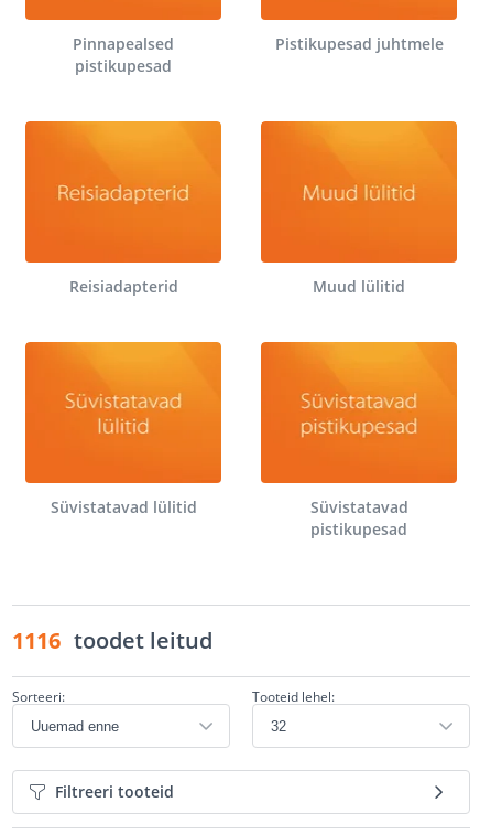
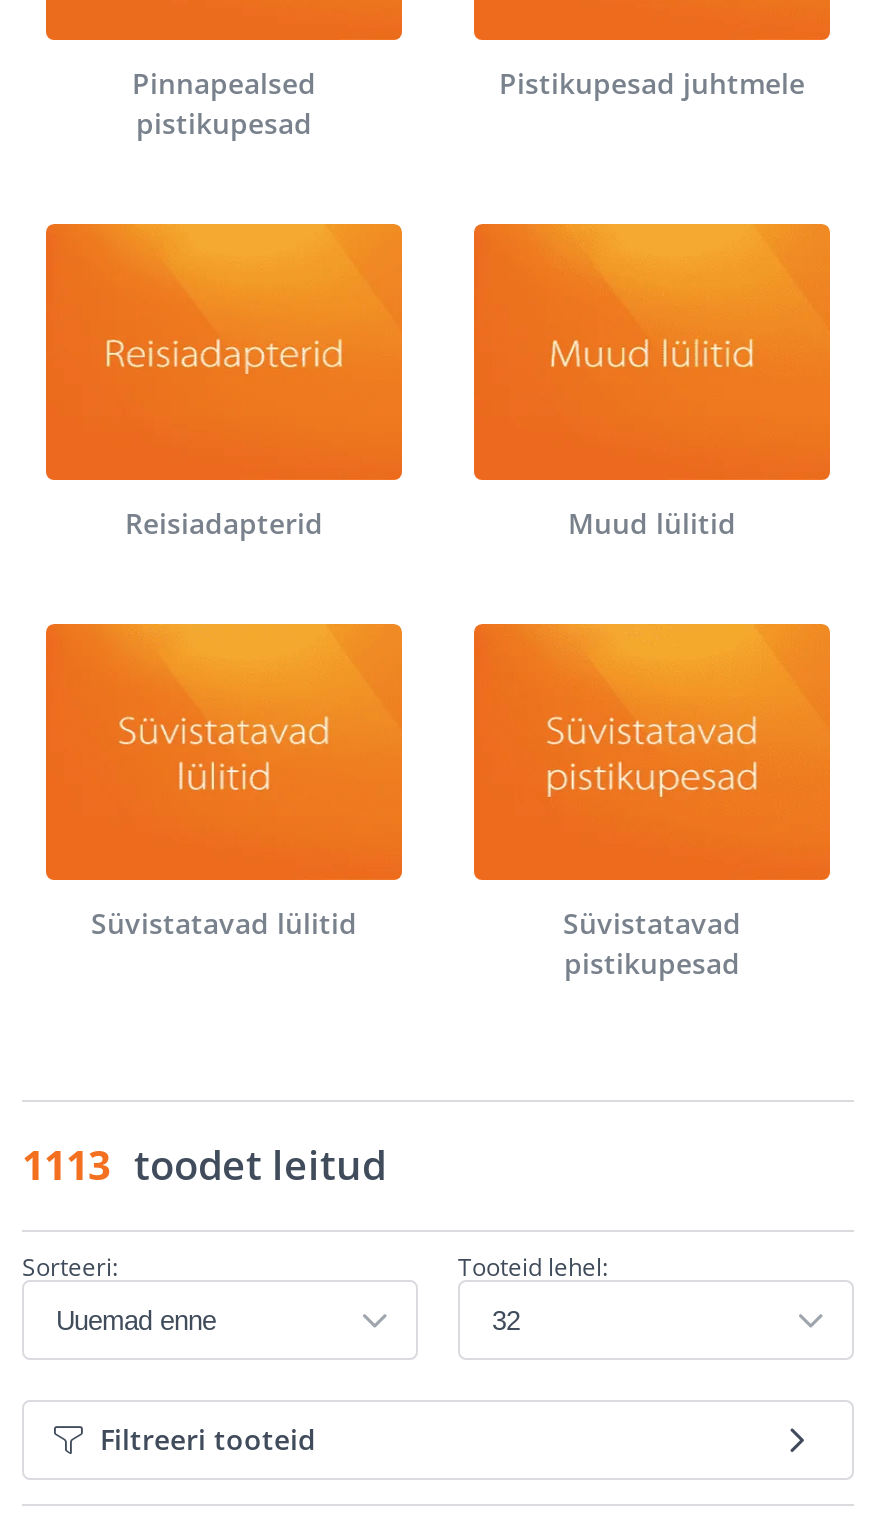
- 1116 toodet leitud
+ 1113 toodet leitud
